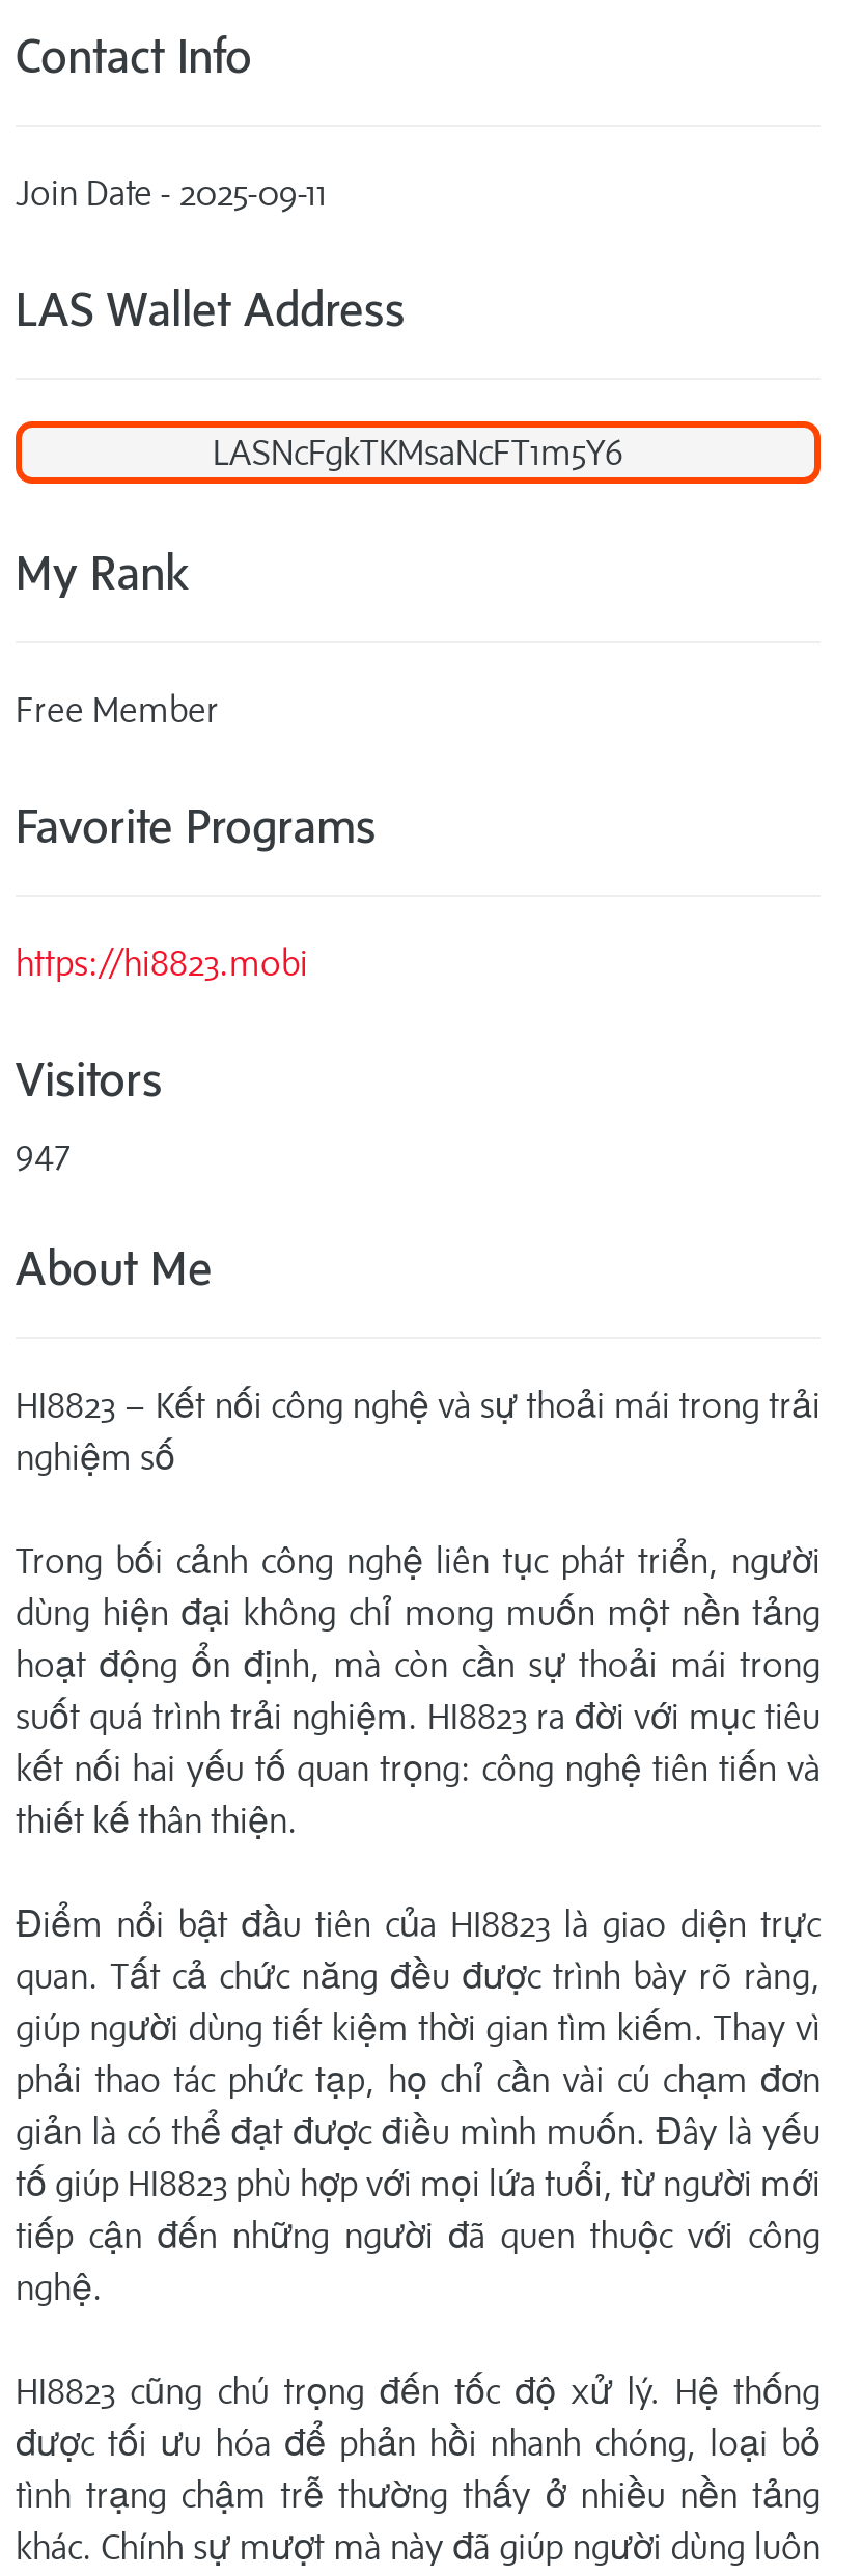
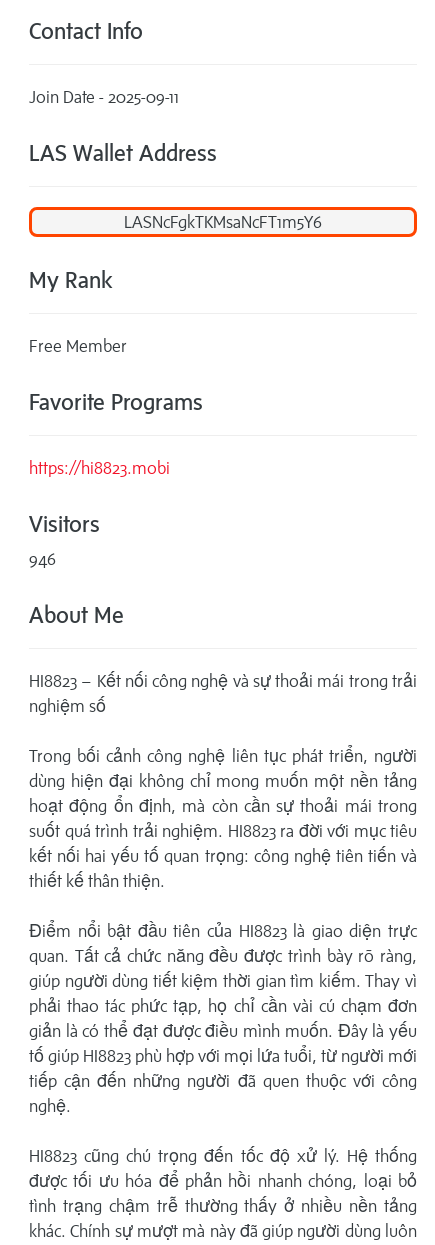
- 947
+ 946
